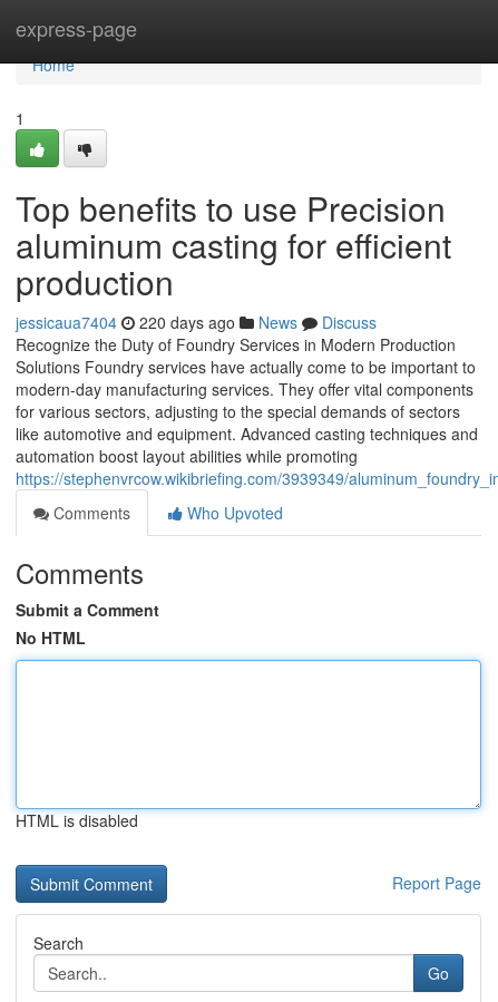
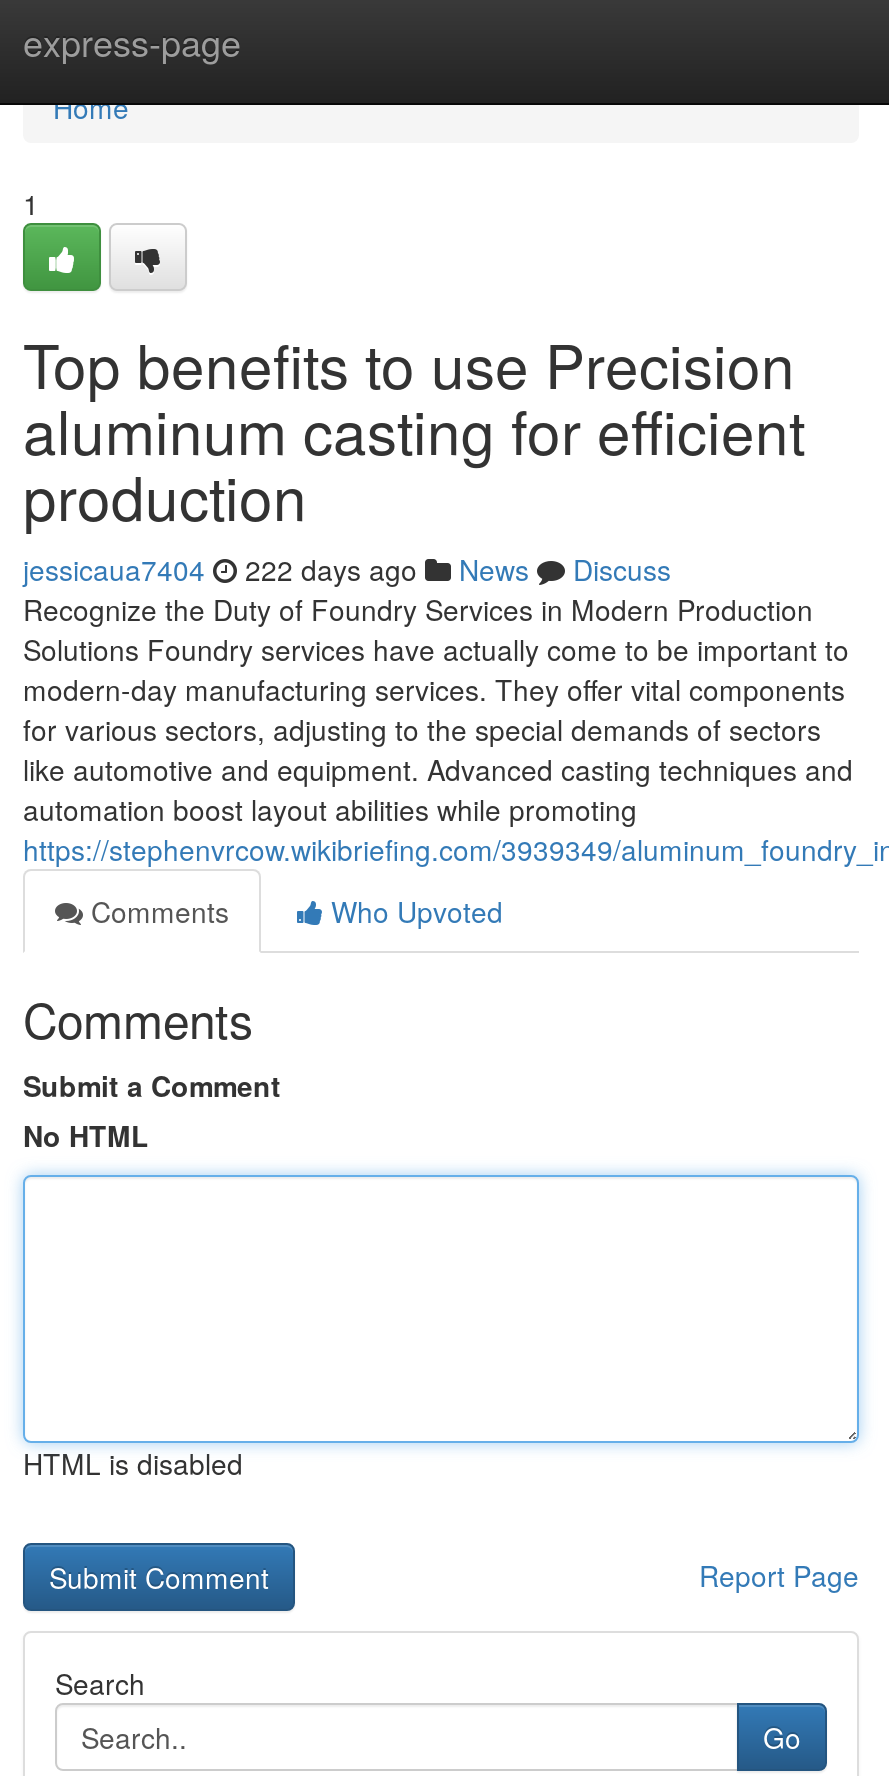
- jessicaua7404 220 days ago News Discuss
+ jessicaua7404 222 days ago News Discuss
